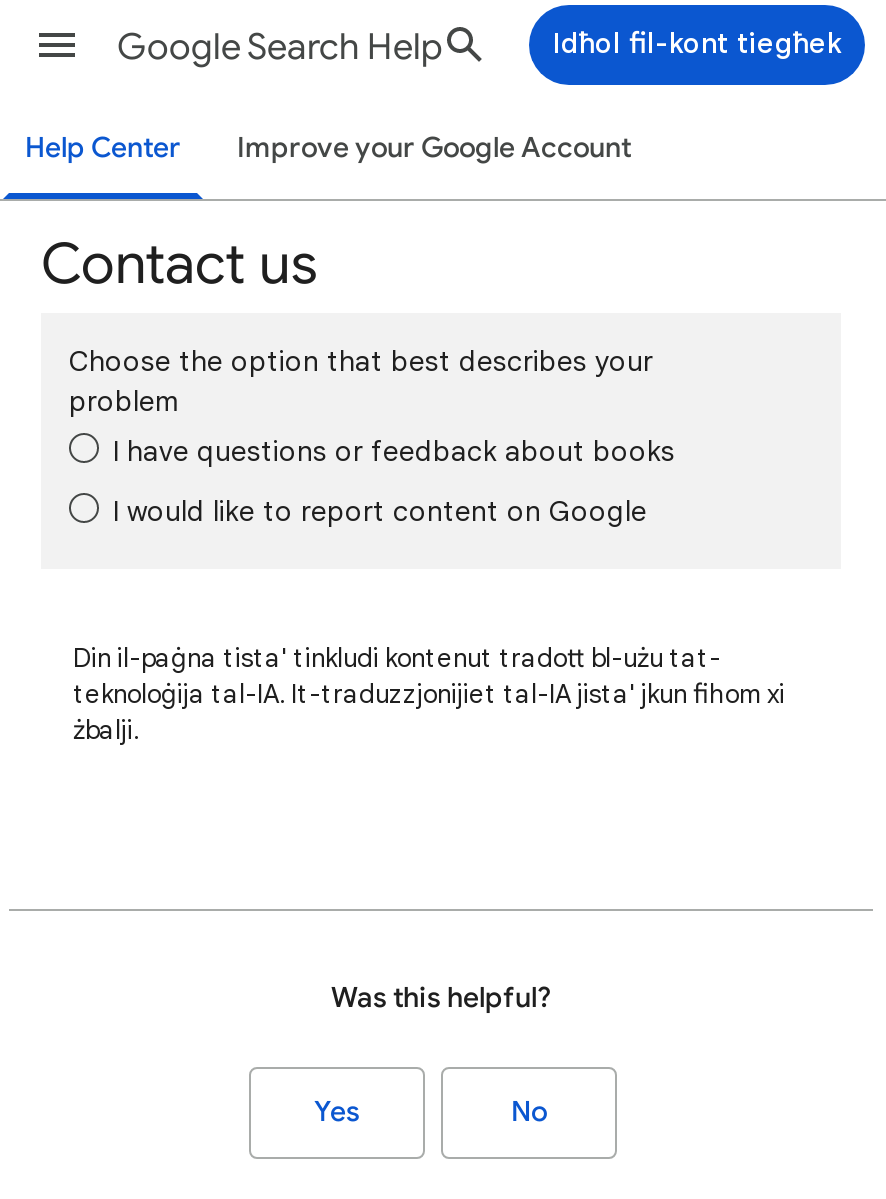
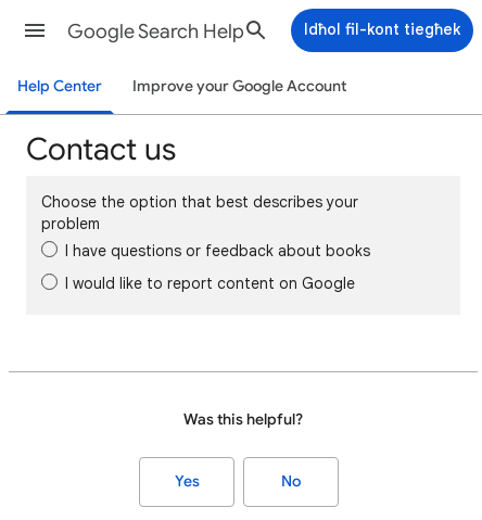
- Din il-paġna tista' tinkludi kontenut tradott bl-użu tat-
- teknoloġija tal-IA. It-traduzzjonijiet tal-IA jista' jkun fihom xi
- żbalji.
